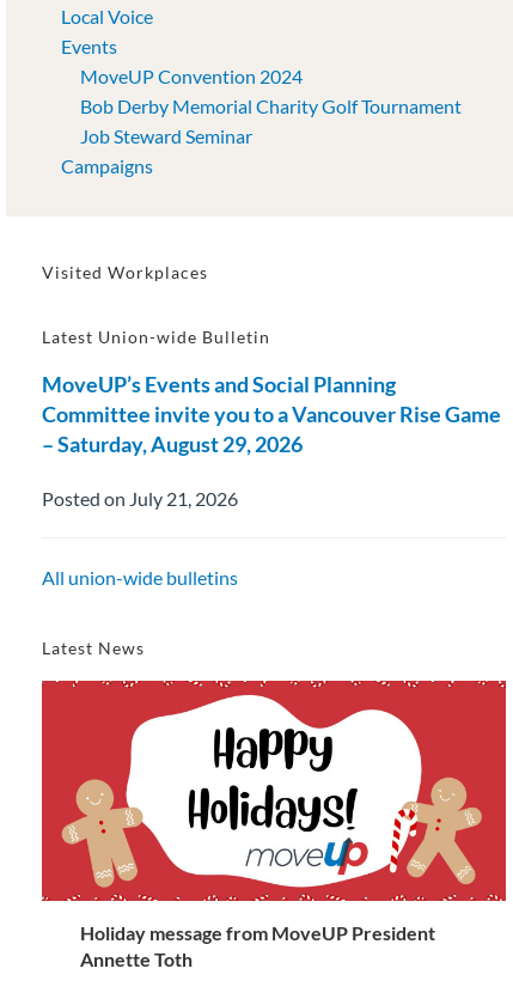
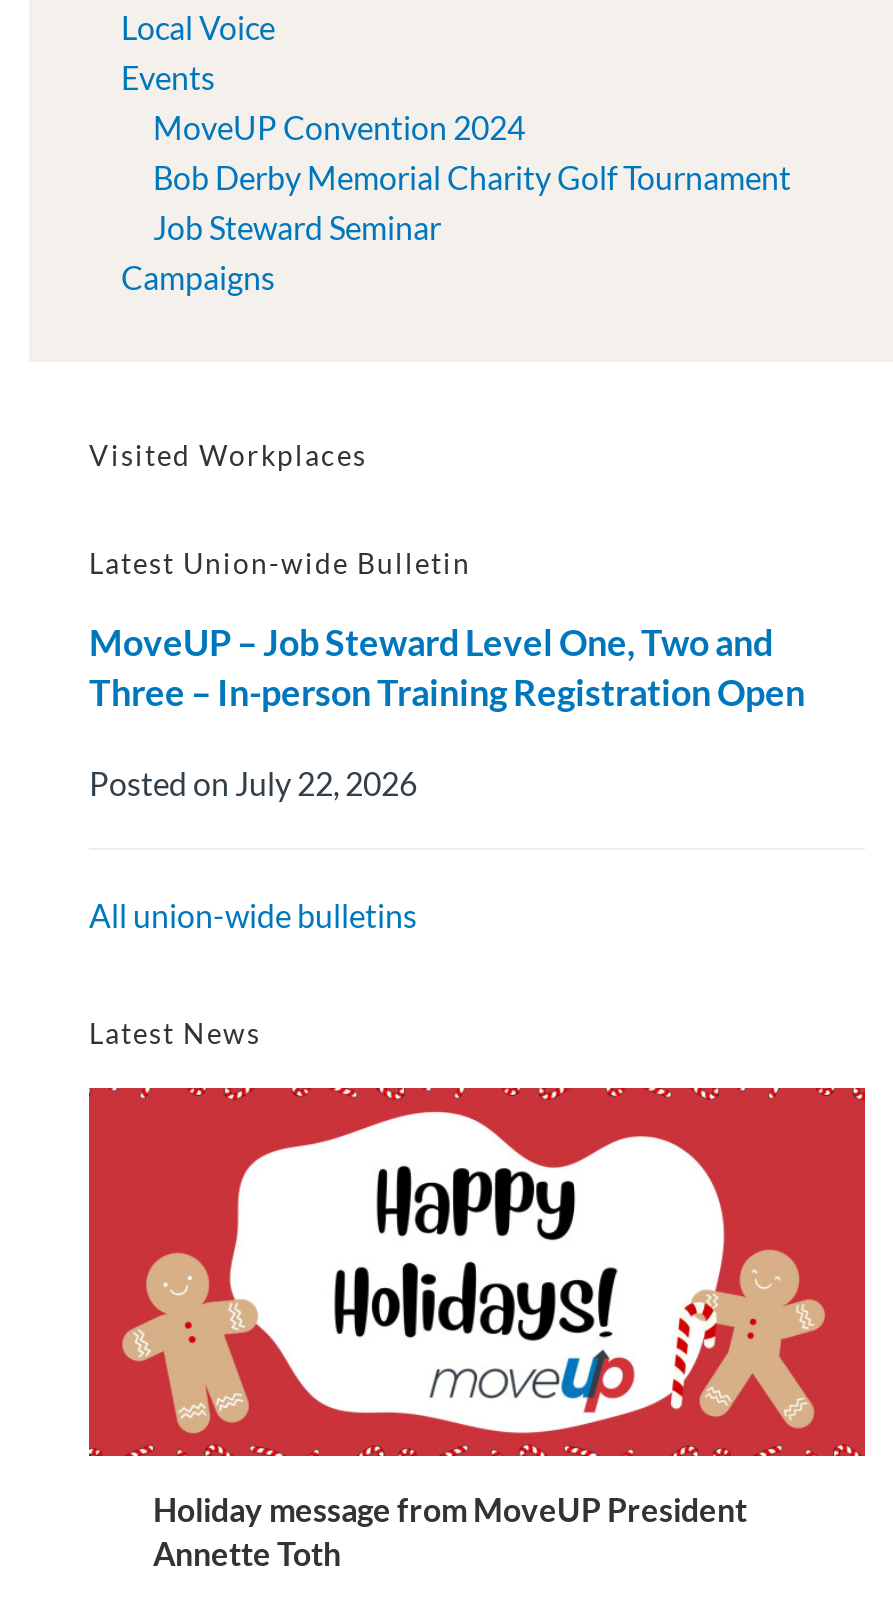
- MoveUP’s Events and Social Planning
- Committee invite you to a Vancouver Rise Game
- – Saturday, August 29, 2026
+ MoveUP – Job Steward Level One, Two and
+ Three – In-person Training Registration Open

- Posted on July 21, 2026
+ Posted on July 22, 2026
